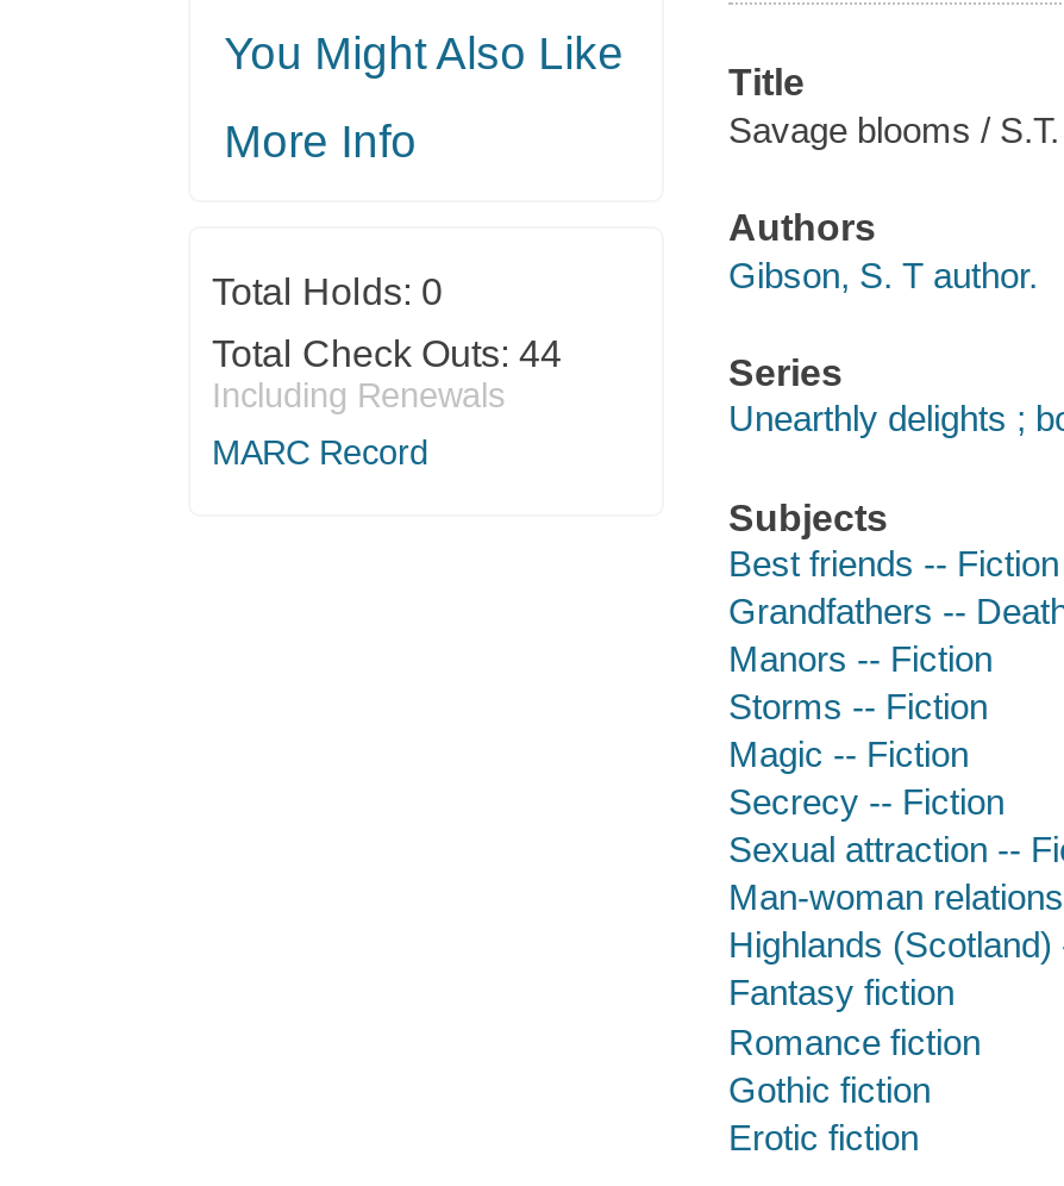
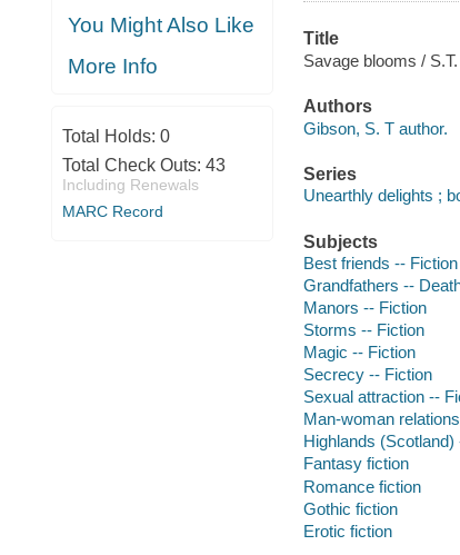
- Total Check Outs: 44
+ Total Check Outs: 43
